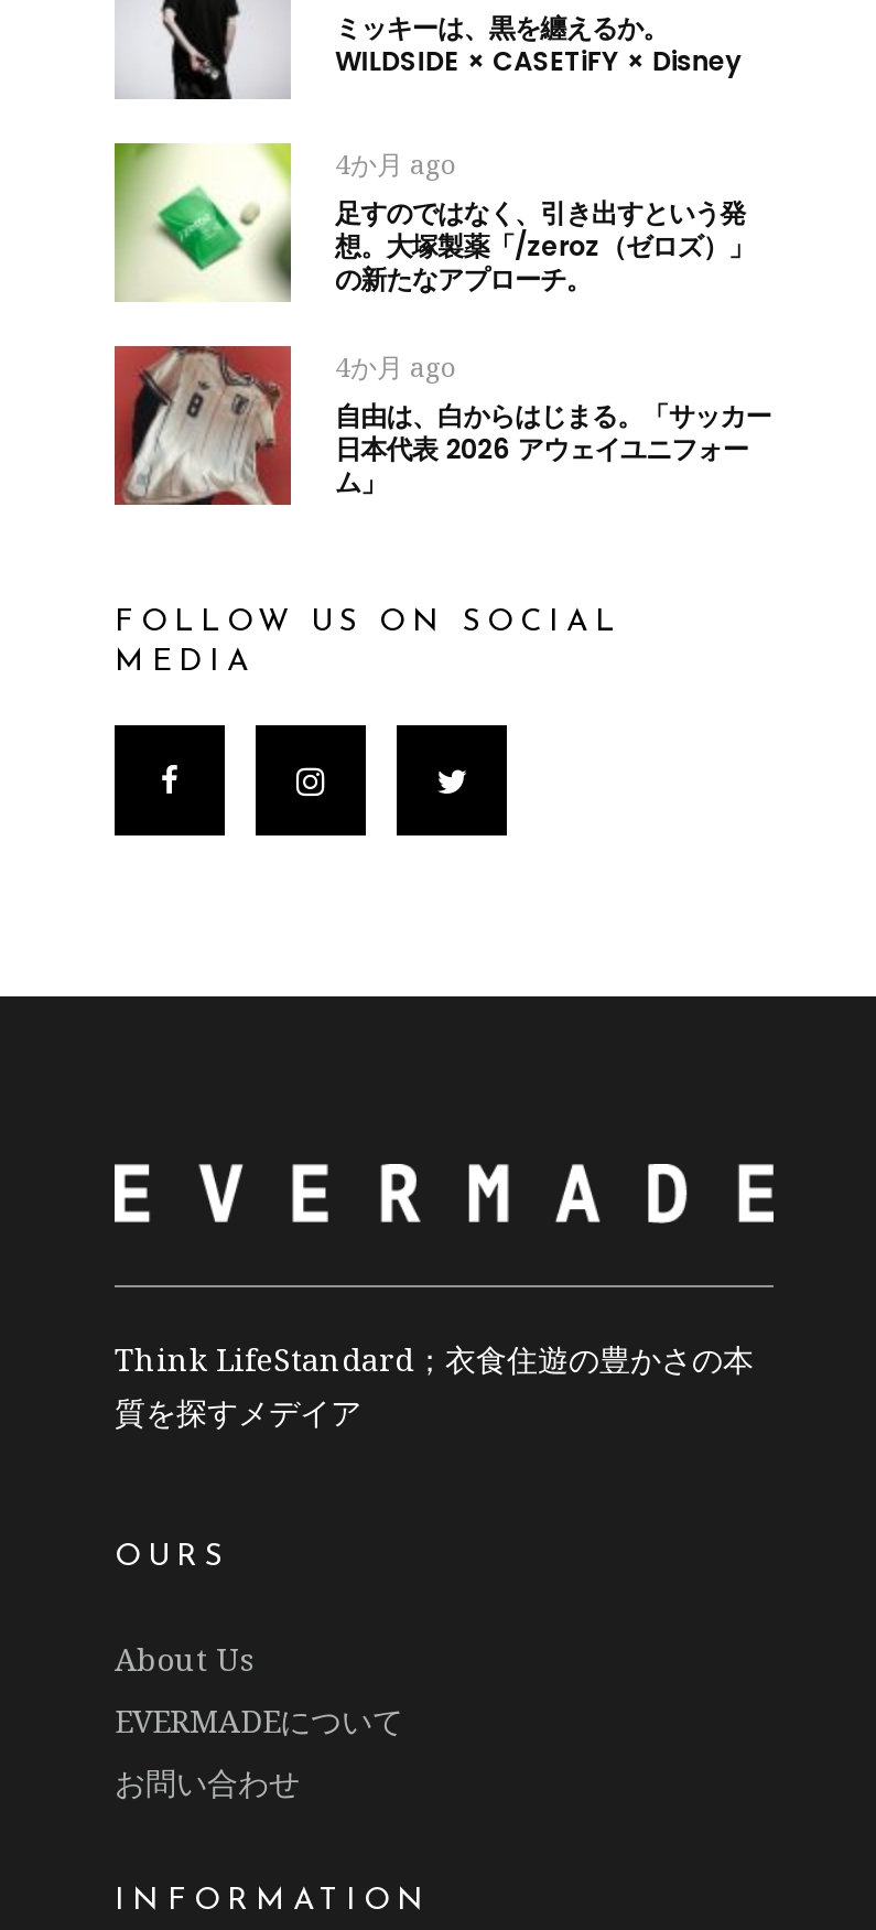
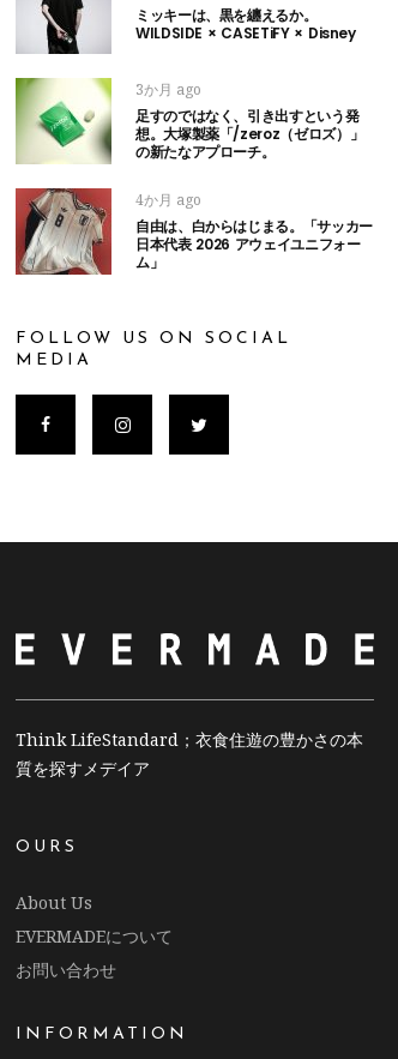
- 4か月 ago
+ 3か月 ago
